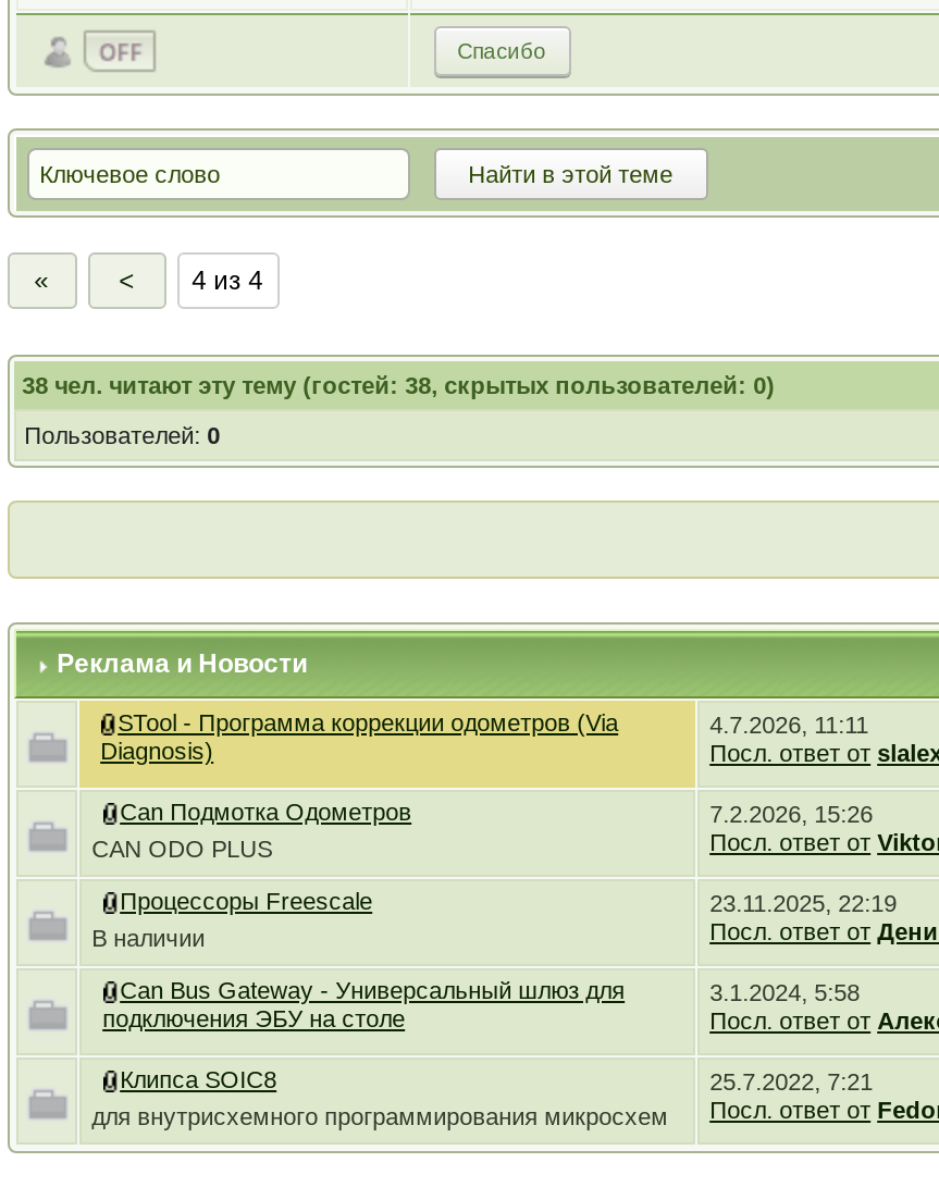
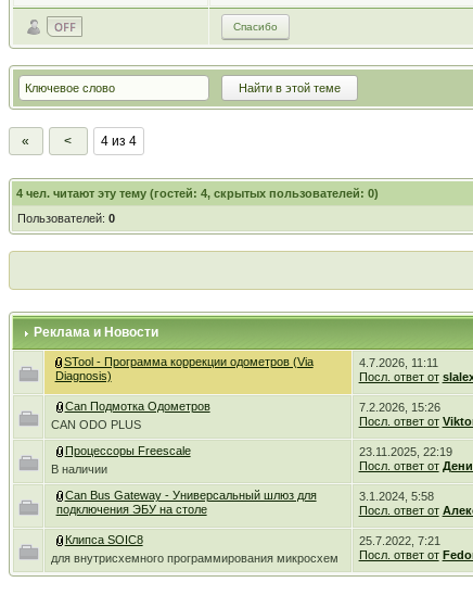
- 38 чел. читают эту тему (гостей: 38, скрытых пользователей: 0)
+ 4 чел. читают эту тему (гостей: 4, скрытых пользователей: 0)
